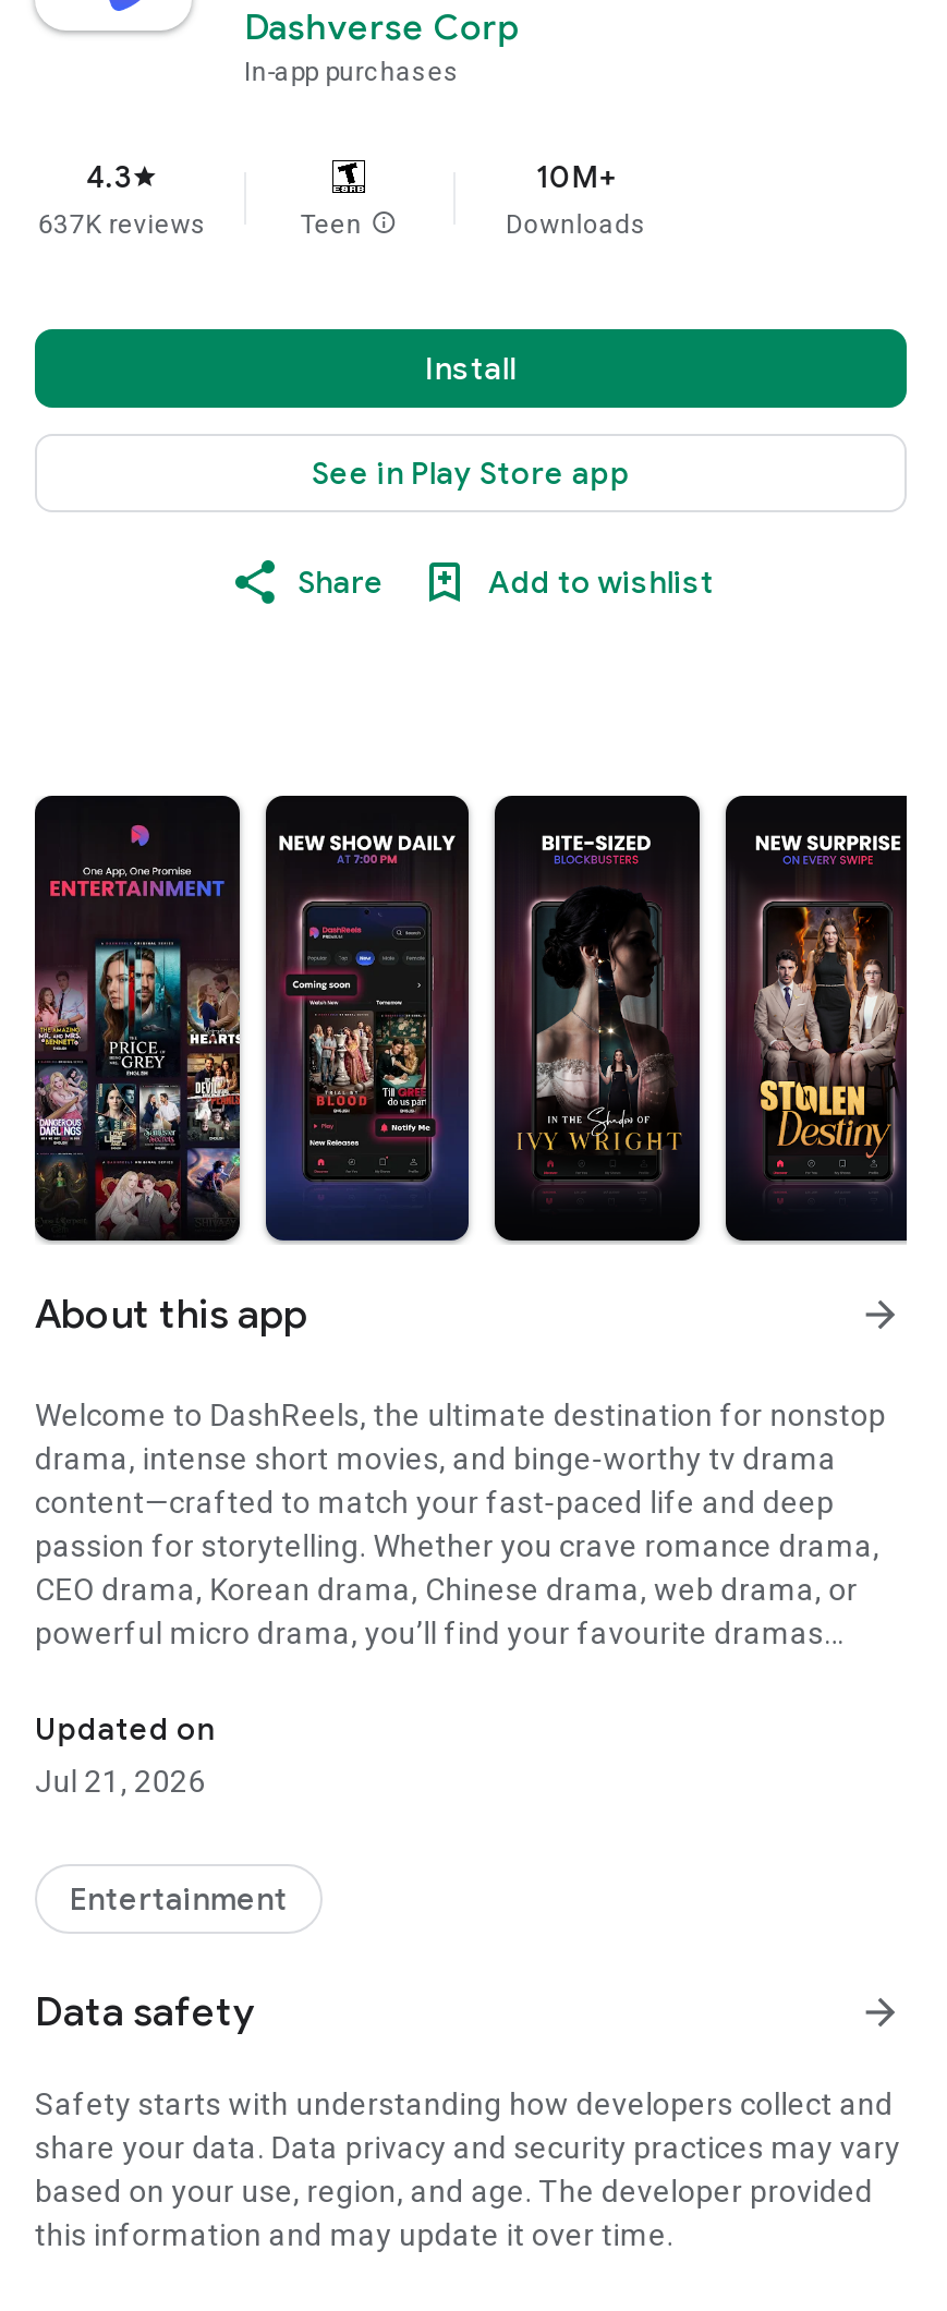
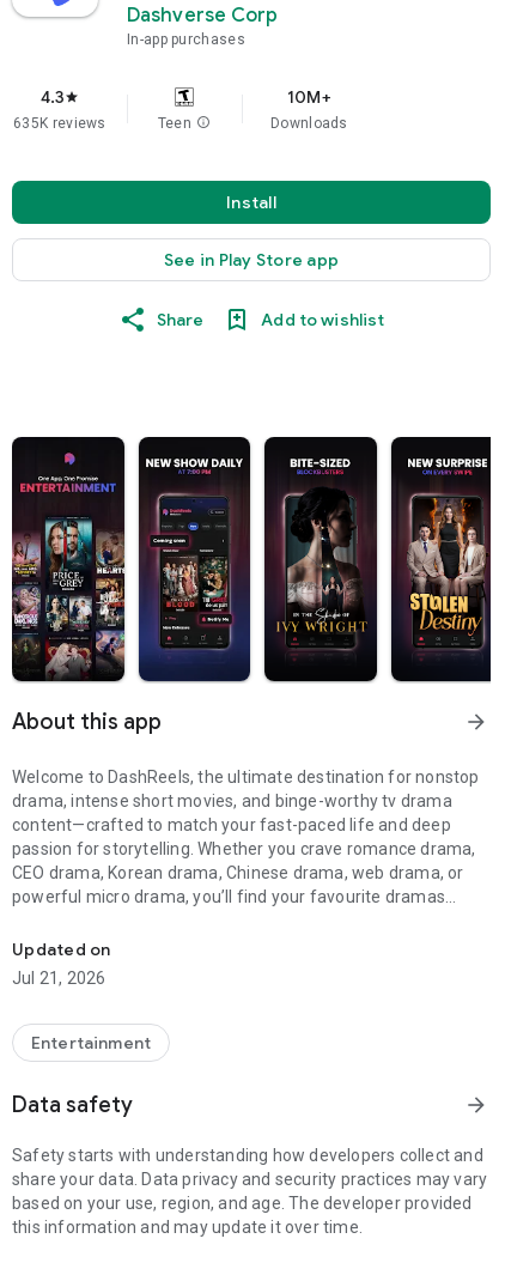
- 637K reviews
+ 635K reviews
